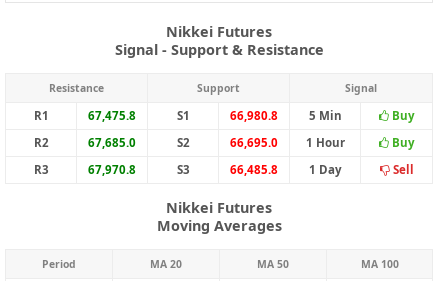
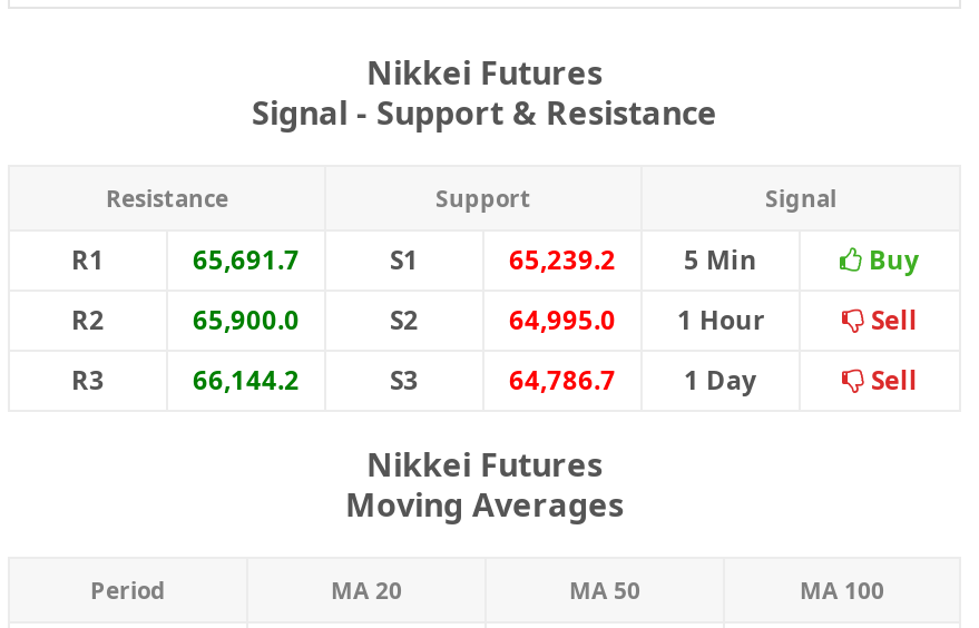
- 67,475.8
+ 65,691.7

- 66,980.8
+ 65,239.2

- 67,685.0
+ 65,900.0

- 66,695.0 1 Hour
+ 64,995.0 1 Hour

- Buy
+ Sell

- 67,970.8
+ 66,144.2

- 66,485.8
+ 64,786.7
